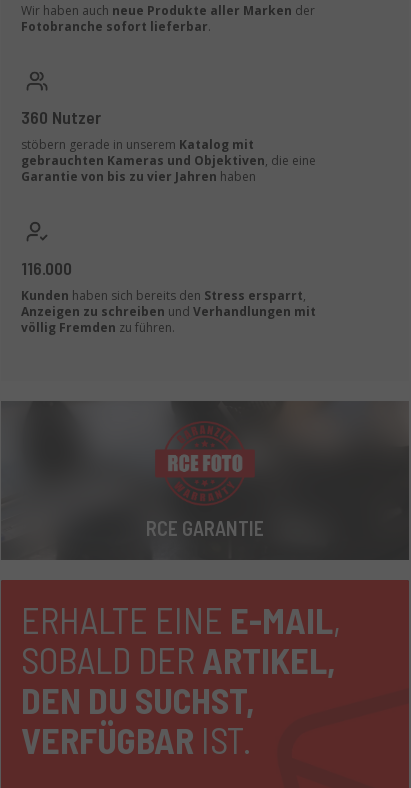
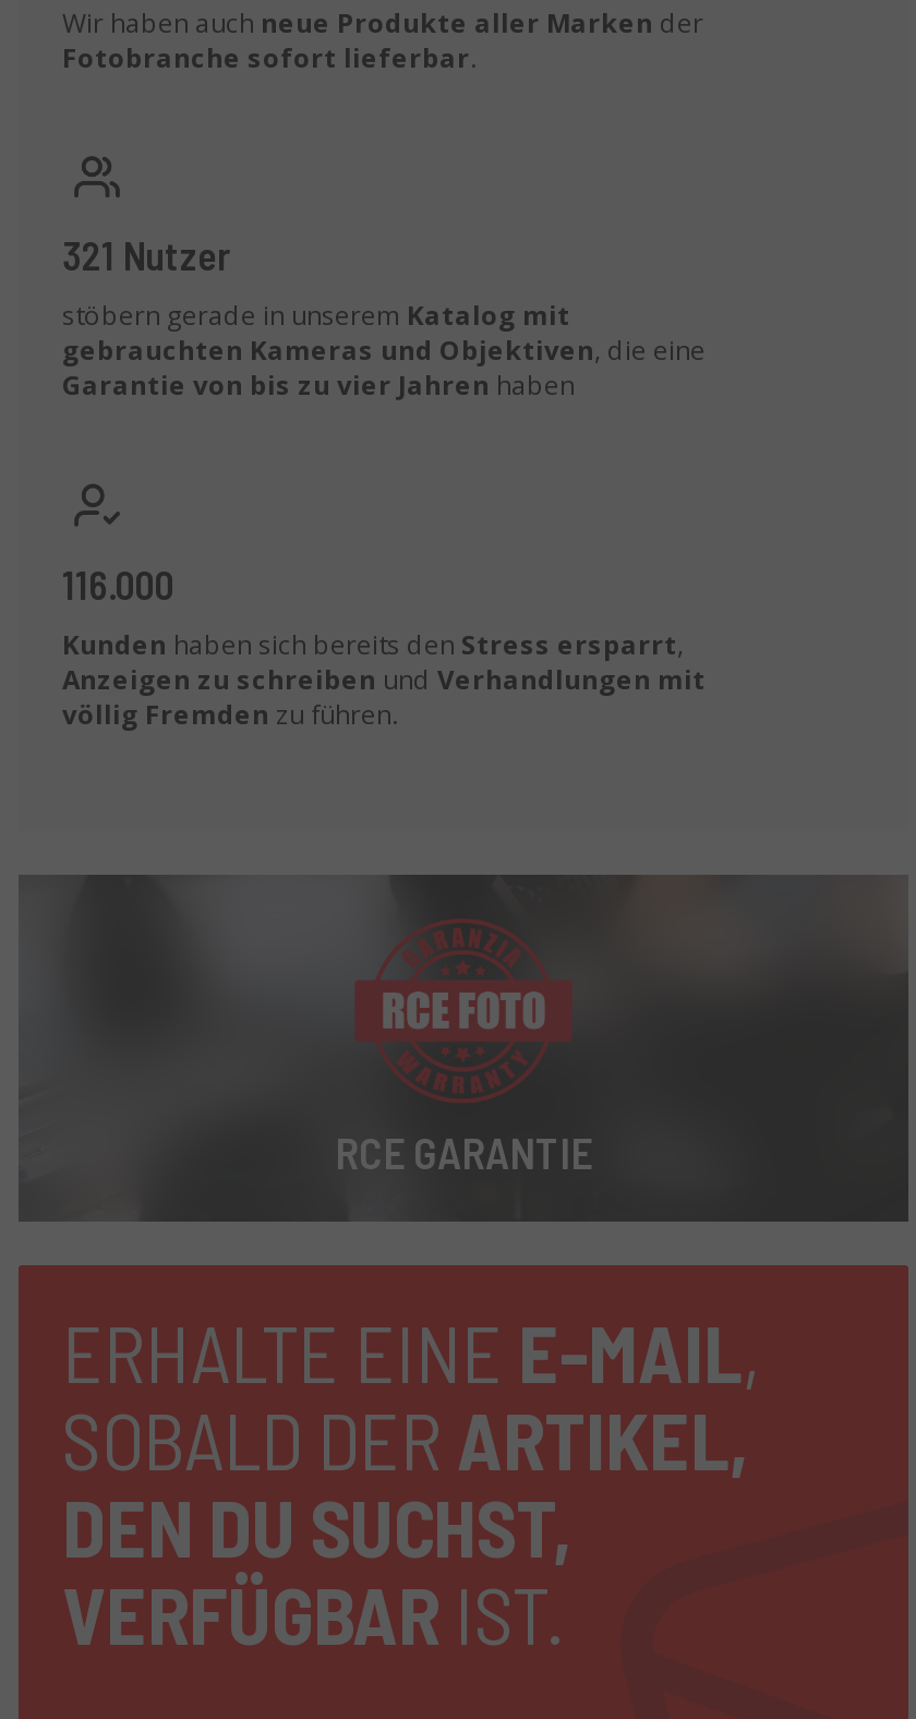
- 360 Nutzer
+ 321 Nutzer
